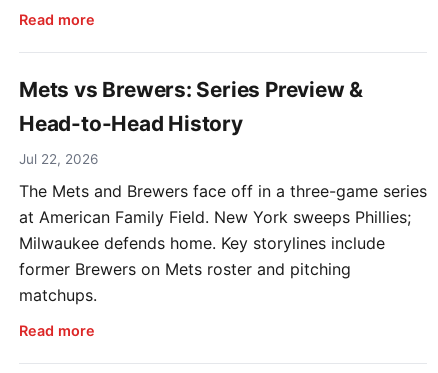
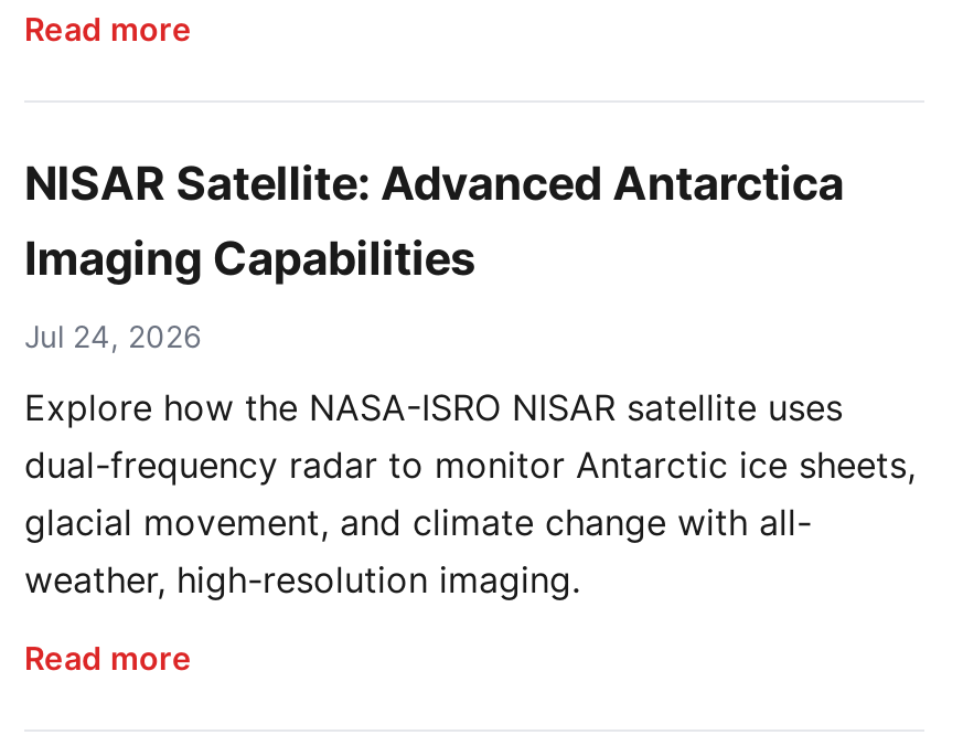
- Mets vs Brewers: Series Preview &
- Head-to-Head History
+ NISAR Satellite: Advanced Antarctica
+ Imaging Capabilities

- Jul 22, 2026
+ Jul 24, 2026

- The Mets and Brewers face off in a three-game series
- at American Family Field. New York sweeps Phillies;
- Milwaukee defends home. Key storylines include
- former Brewers on Mets roster and pitching
- matchups.
+ Explore how the NASA-ISRO NISAR satellite uses
+ dual-frequency radar to monitor Antarctic ice sheets,
+ glacial movement, and climate change with all-
+ weather, high-resolution imaging.
